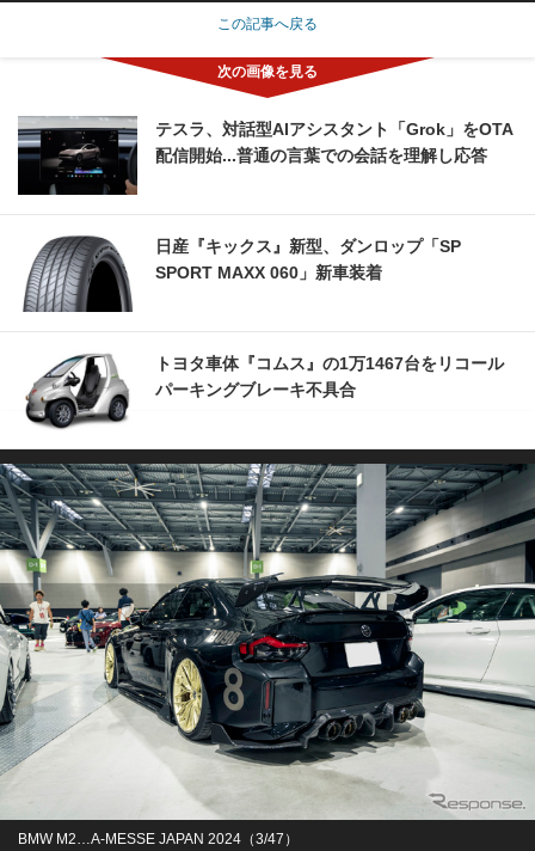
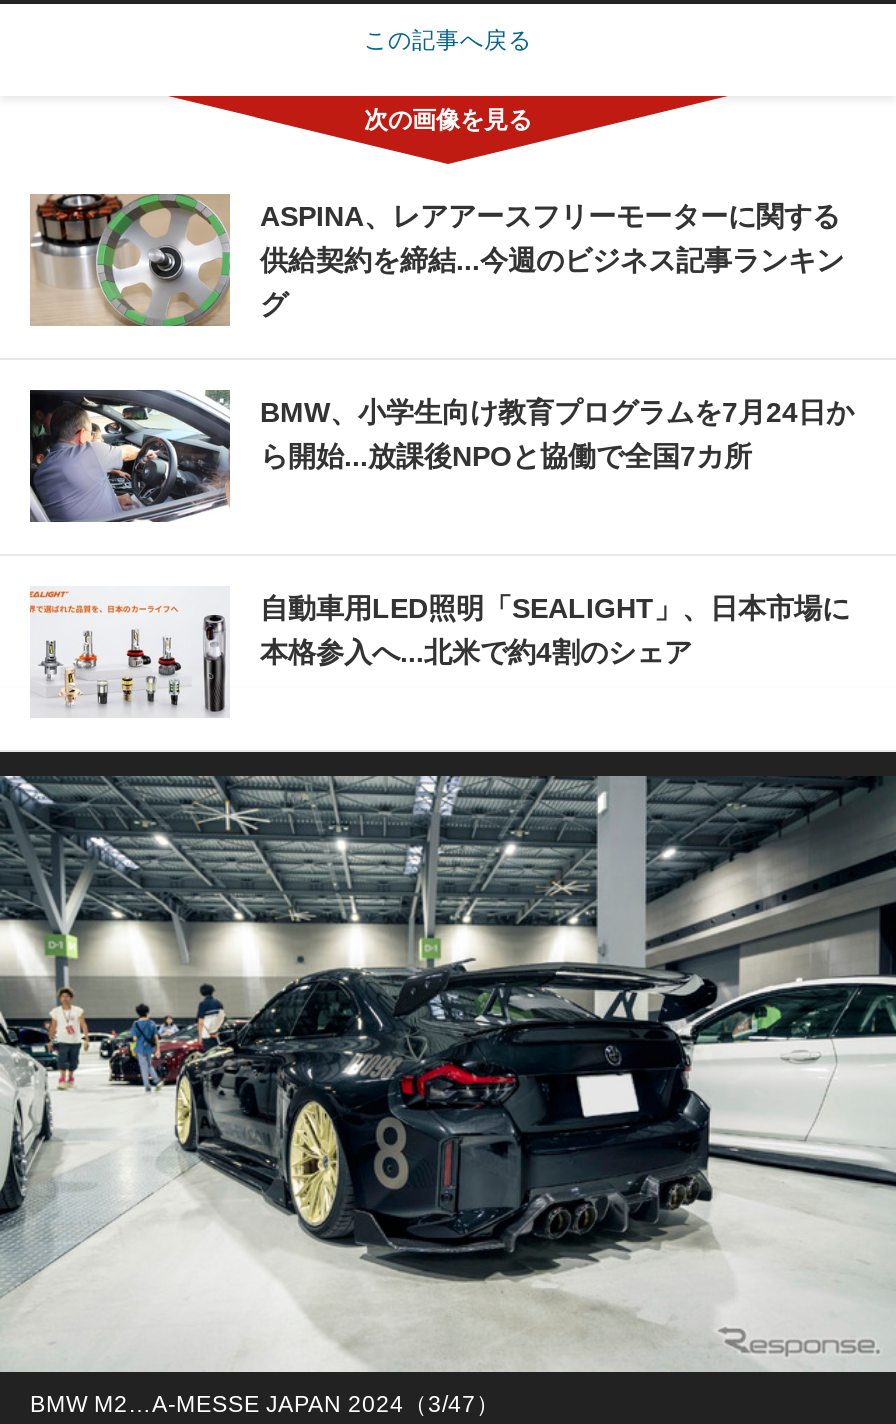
- [image]
- テスラ、対話型AIアシスタント「Grok」をOTA
- 配信開始...普通の言葉での会話を理解し応答
+ [image]
+ ASPINA、レアアースフリーモーターに関する
+ 供給契約を締結...今週のビジネス記事ランキン
+ グ

- [image]
- 日産『キックス』新型、ダンロップ「SP
- SPORT MAXX 060」新車装着
+ [image]
+ BMW、小学生向け教育プログラムを7月24日か
+ ら開始...放課後NPOと協働で全国7カ所

- [image]
- トヨタ車体『コムス』の1万1467台をリコール
- パーキングブレーキ不具合
+ [image]
+ 自動車用LED照明「SEALIGHT」、日本市場に
+ 本格参入へ...北米で約4割のシェア
